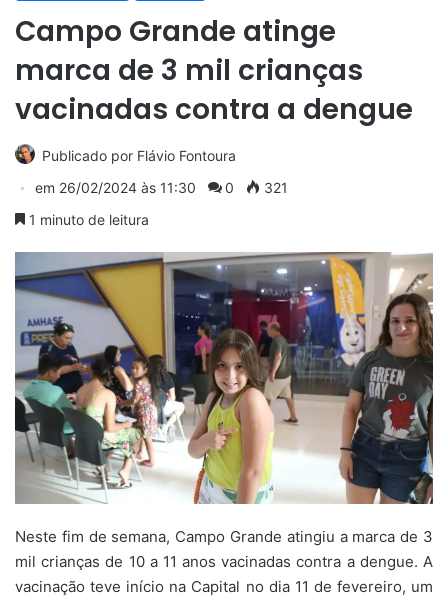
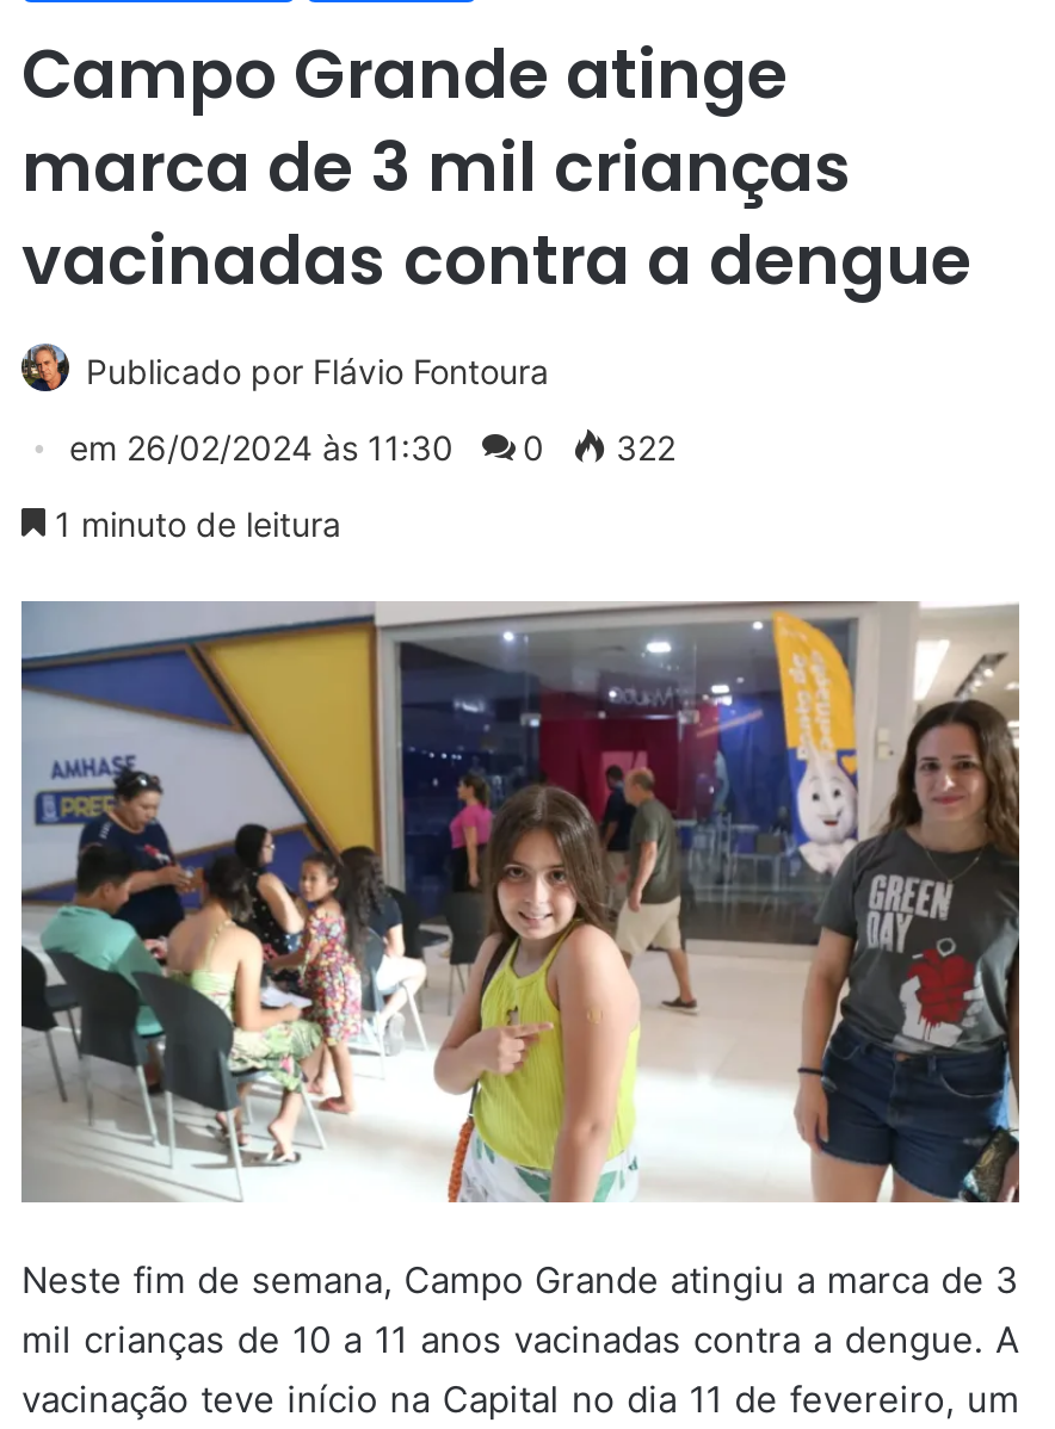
- em 26/02/2024 às 11:30 0 321
+ em 26/02/2024 às 11:30 0 322
